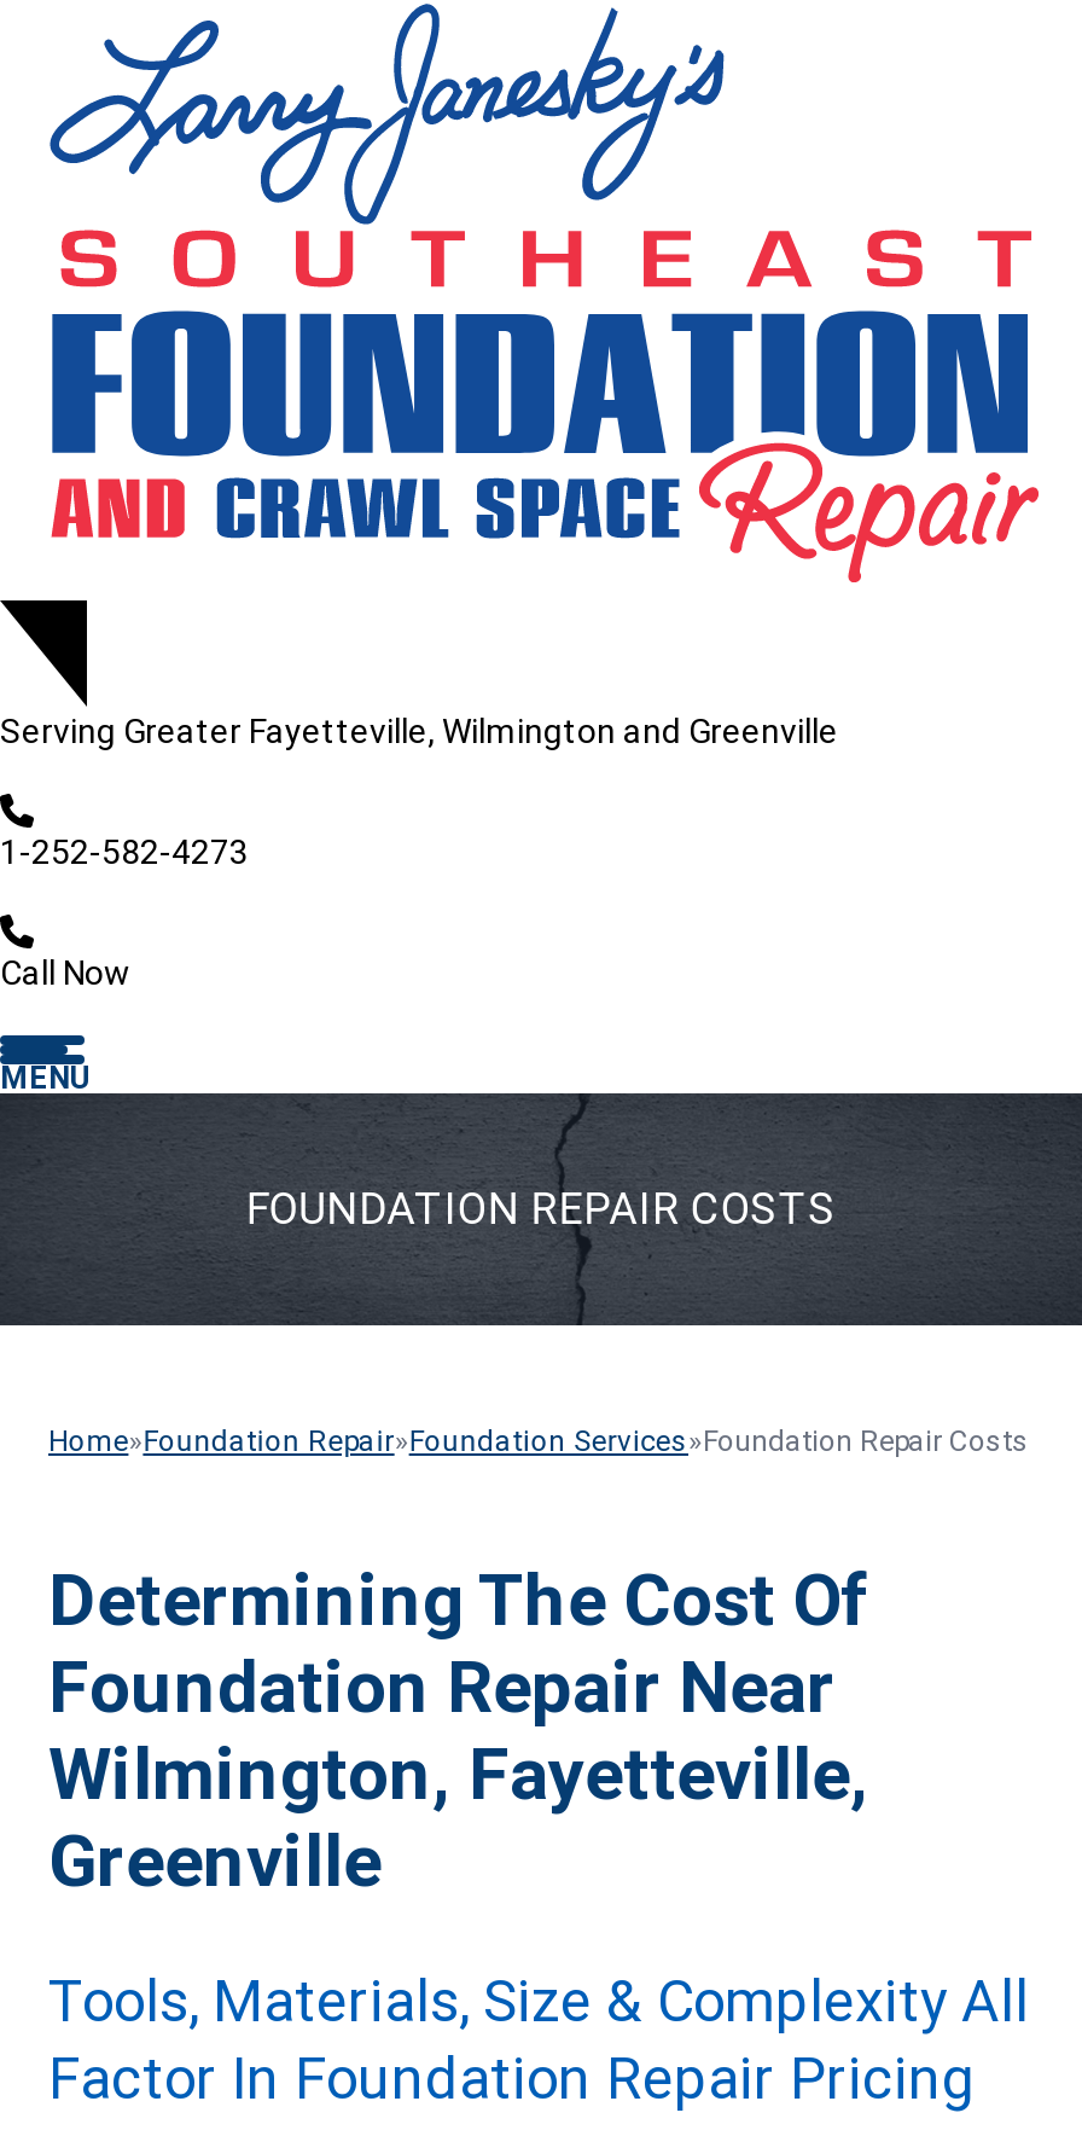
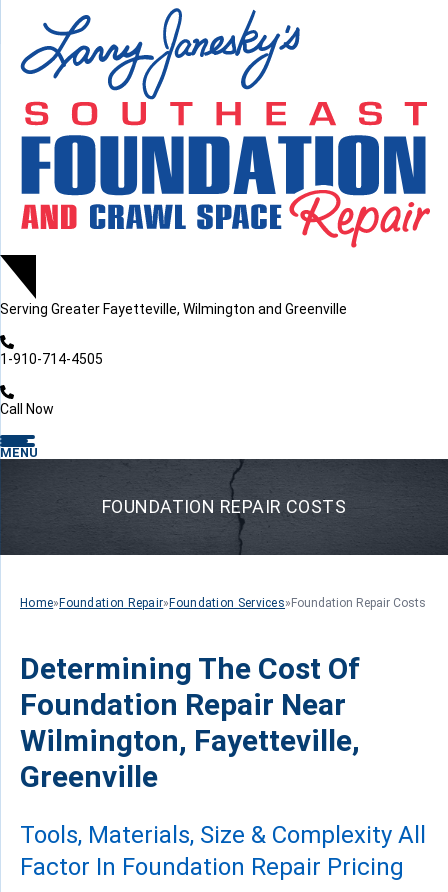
- 1-252-582-4273
+ 1-910-714-4505
